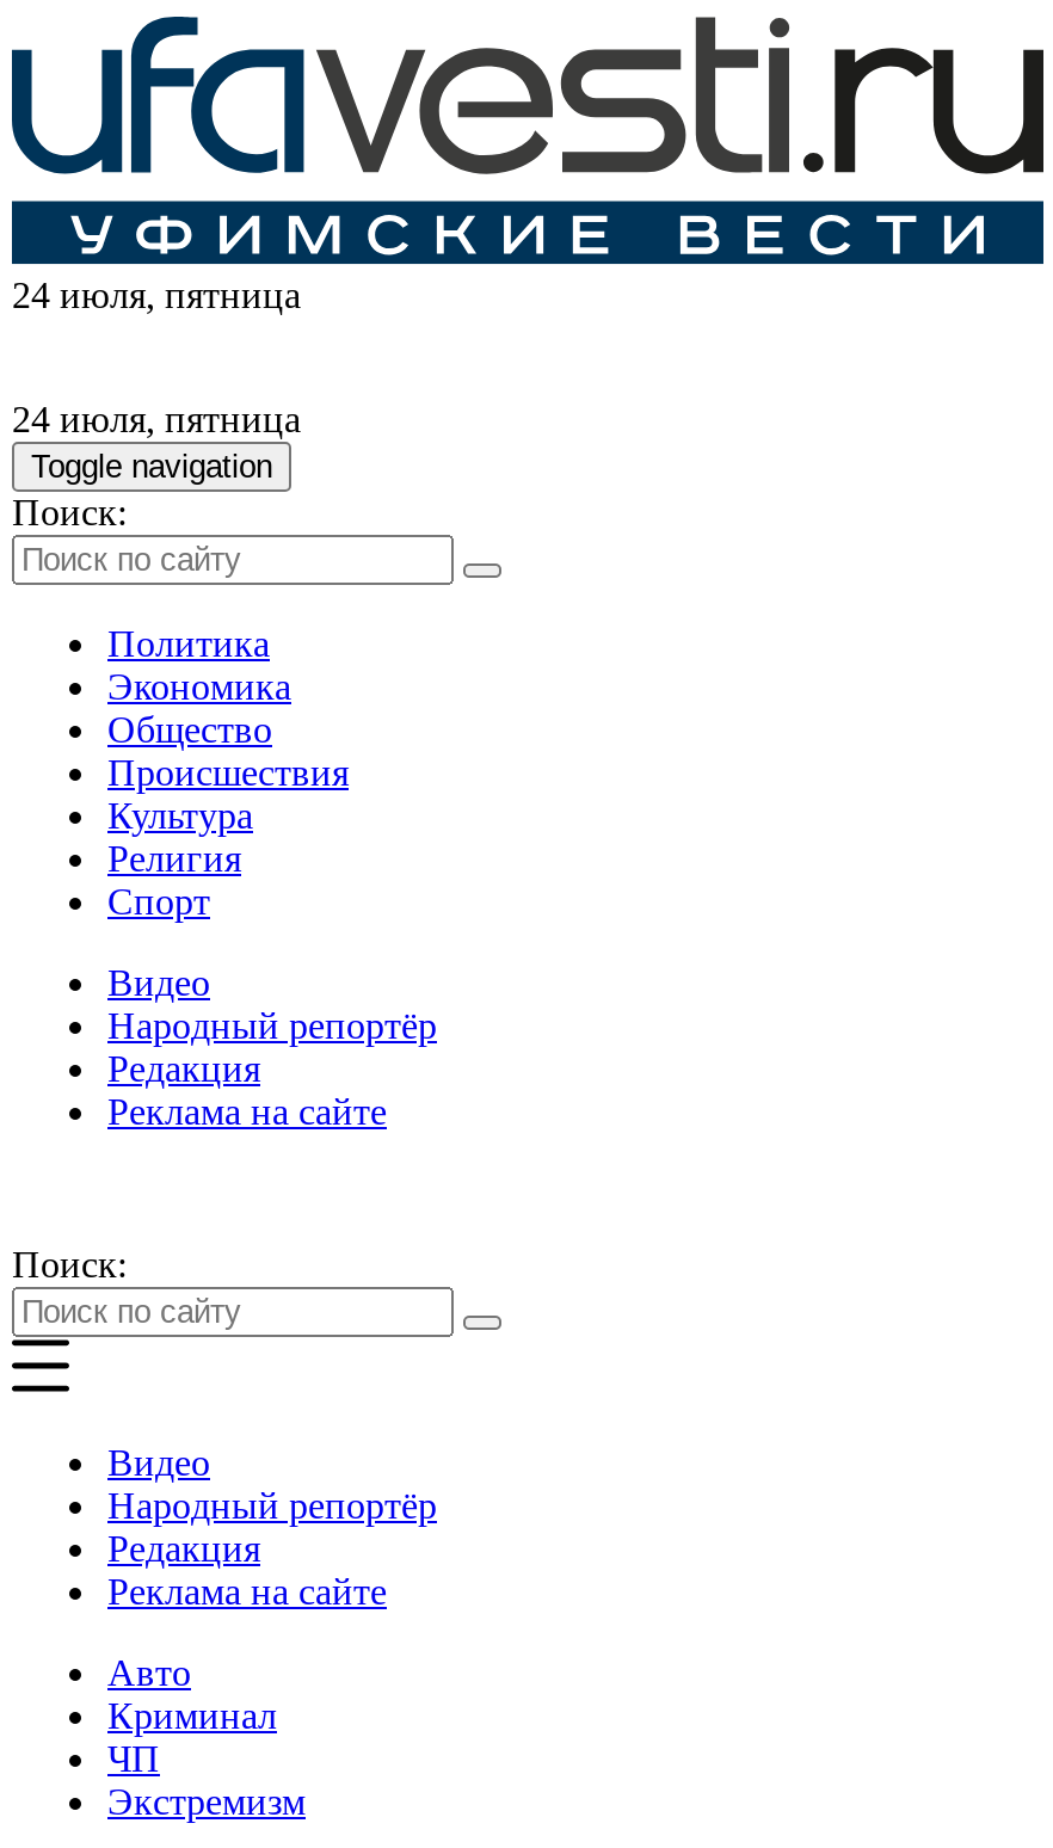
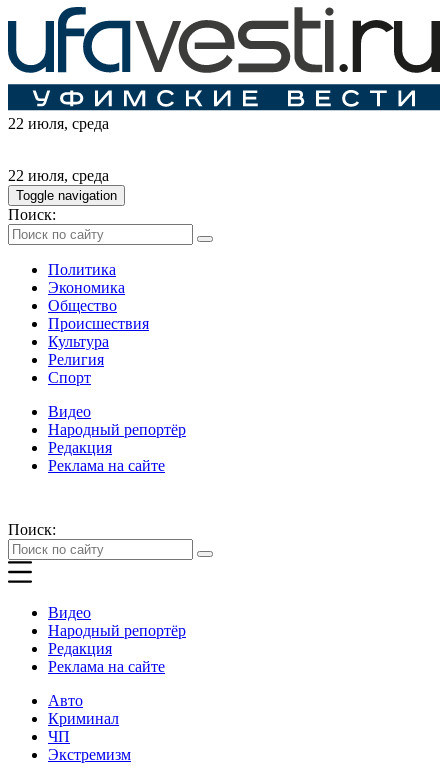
- 24 июля, пятница
+ 22 июля, среда

- 24 июля, пятница
+ 22 июля, среда
